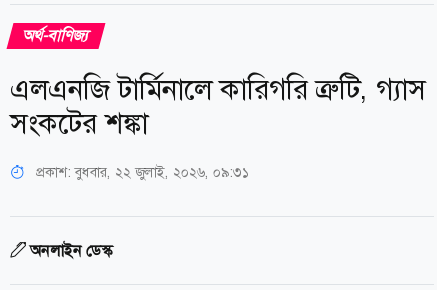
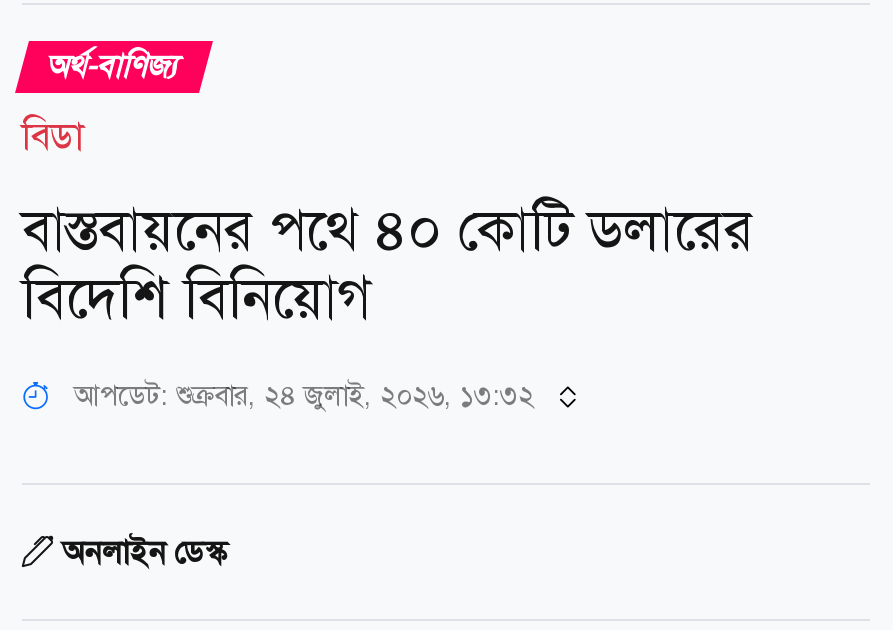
- এলএনজি টার্মিনালে কারিগরি ত্রুটি, গ্যাস
- সংকটের শঙ্কা
+ বিডা
+ বাস্তবায়নের পথে ৪০ কোটি ডলারের
+ বিদেশি বিনিয়োগ

- প্রকাশ: বুধবার, ২২ জুলাই, ২০২৬, ০৯:৩১
+ আপডেট: শুক্রবার, ২৪ জুলাই, ২০২৬, ১৩:৩২
